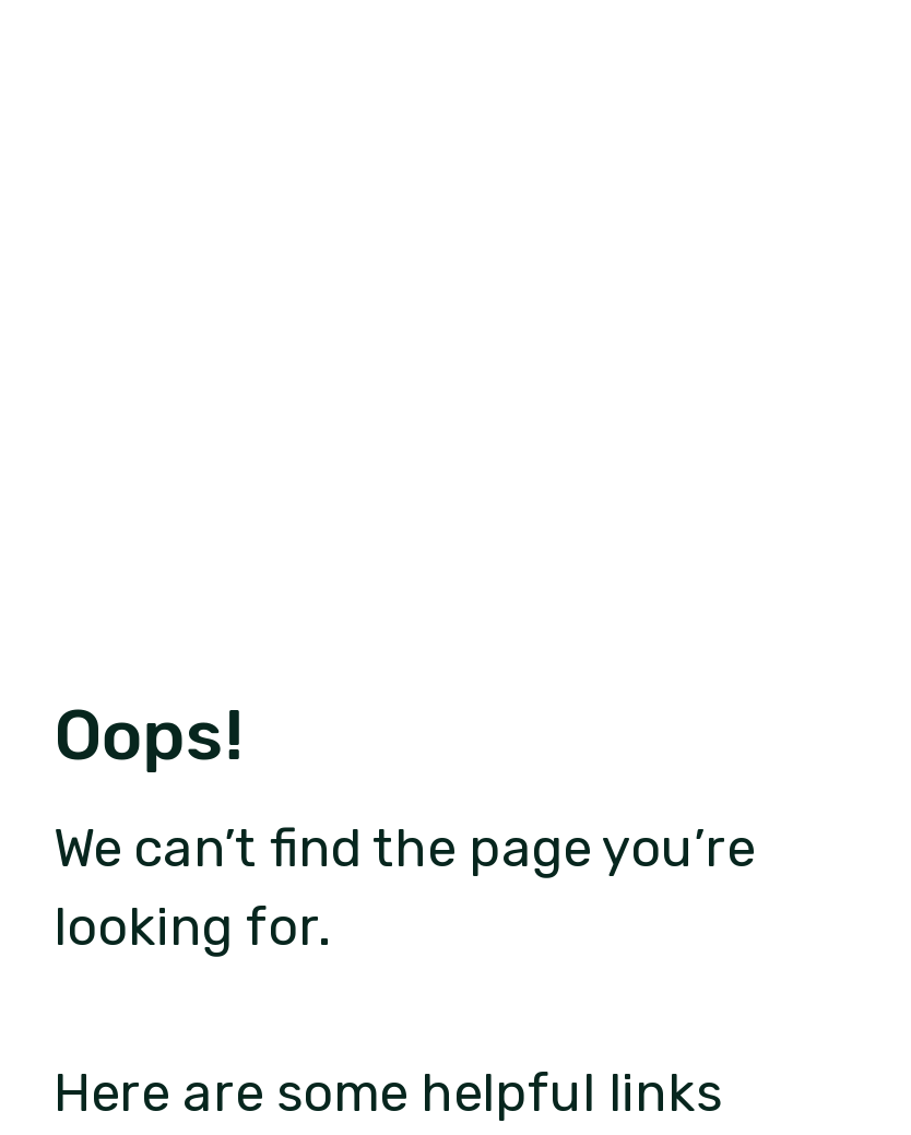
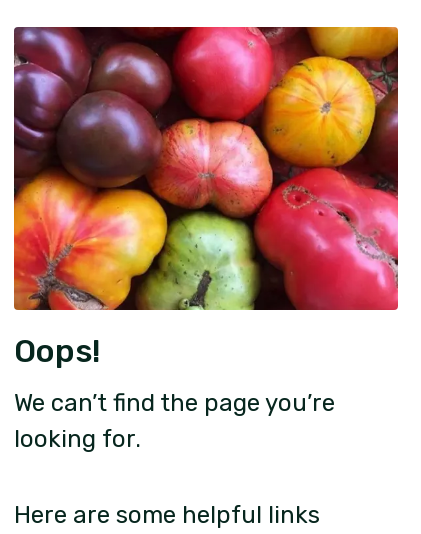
+ [image]
